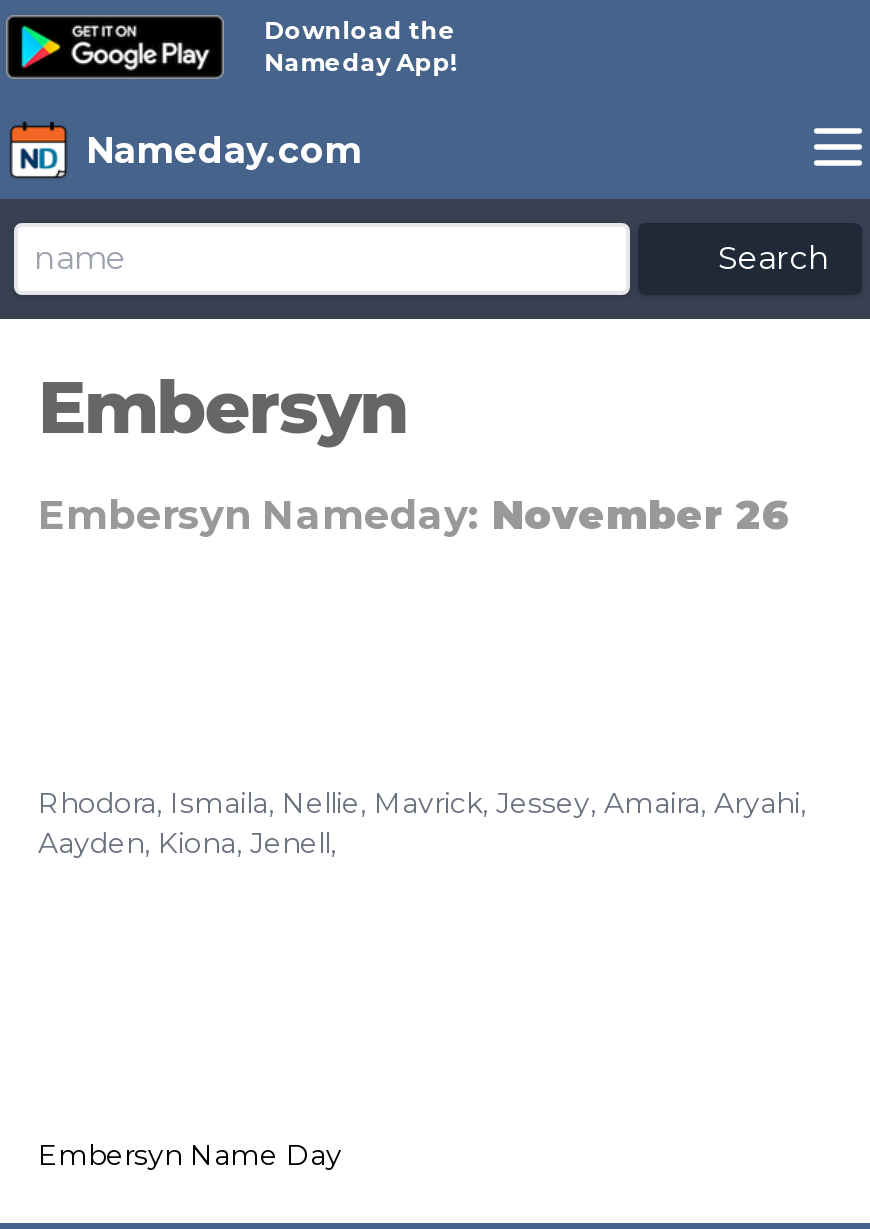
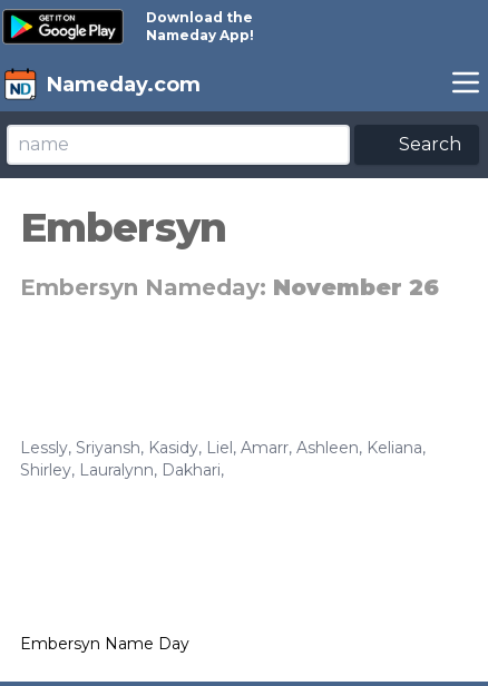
- Rhodora, Ismaila, Nellie, Mavrick, Jessey, Amaira, Aryahi,
- Aayden, Kiona, Jenell,
+ Lessly, Sriyansh, Kasidy, Liel, Amarr, Ashleen, Keliana,
+ Shirley, Lauralynn, Dakhari,
